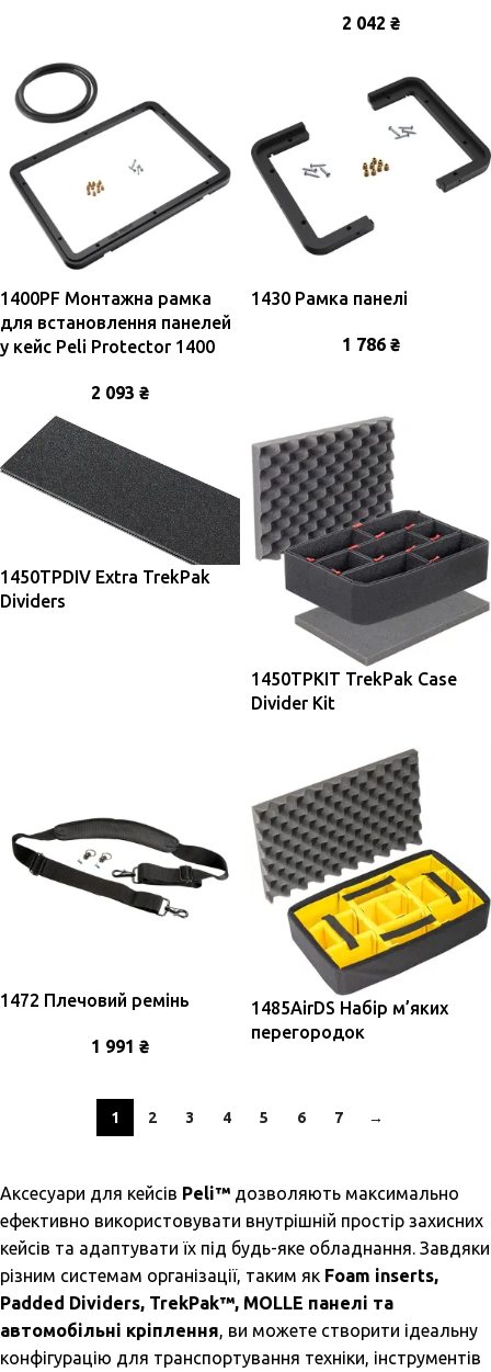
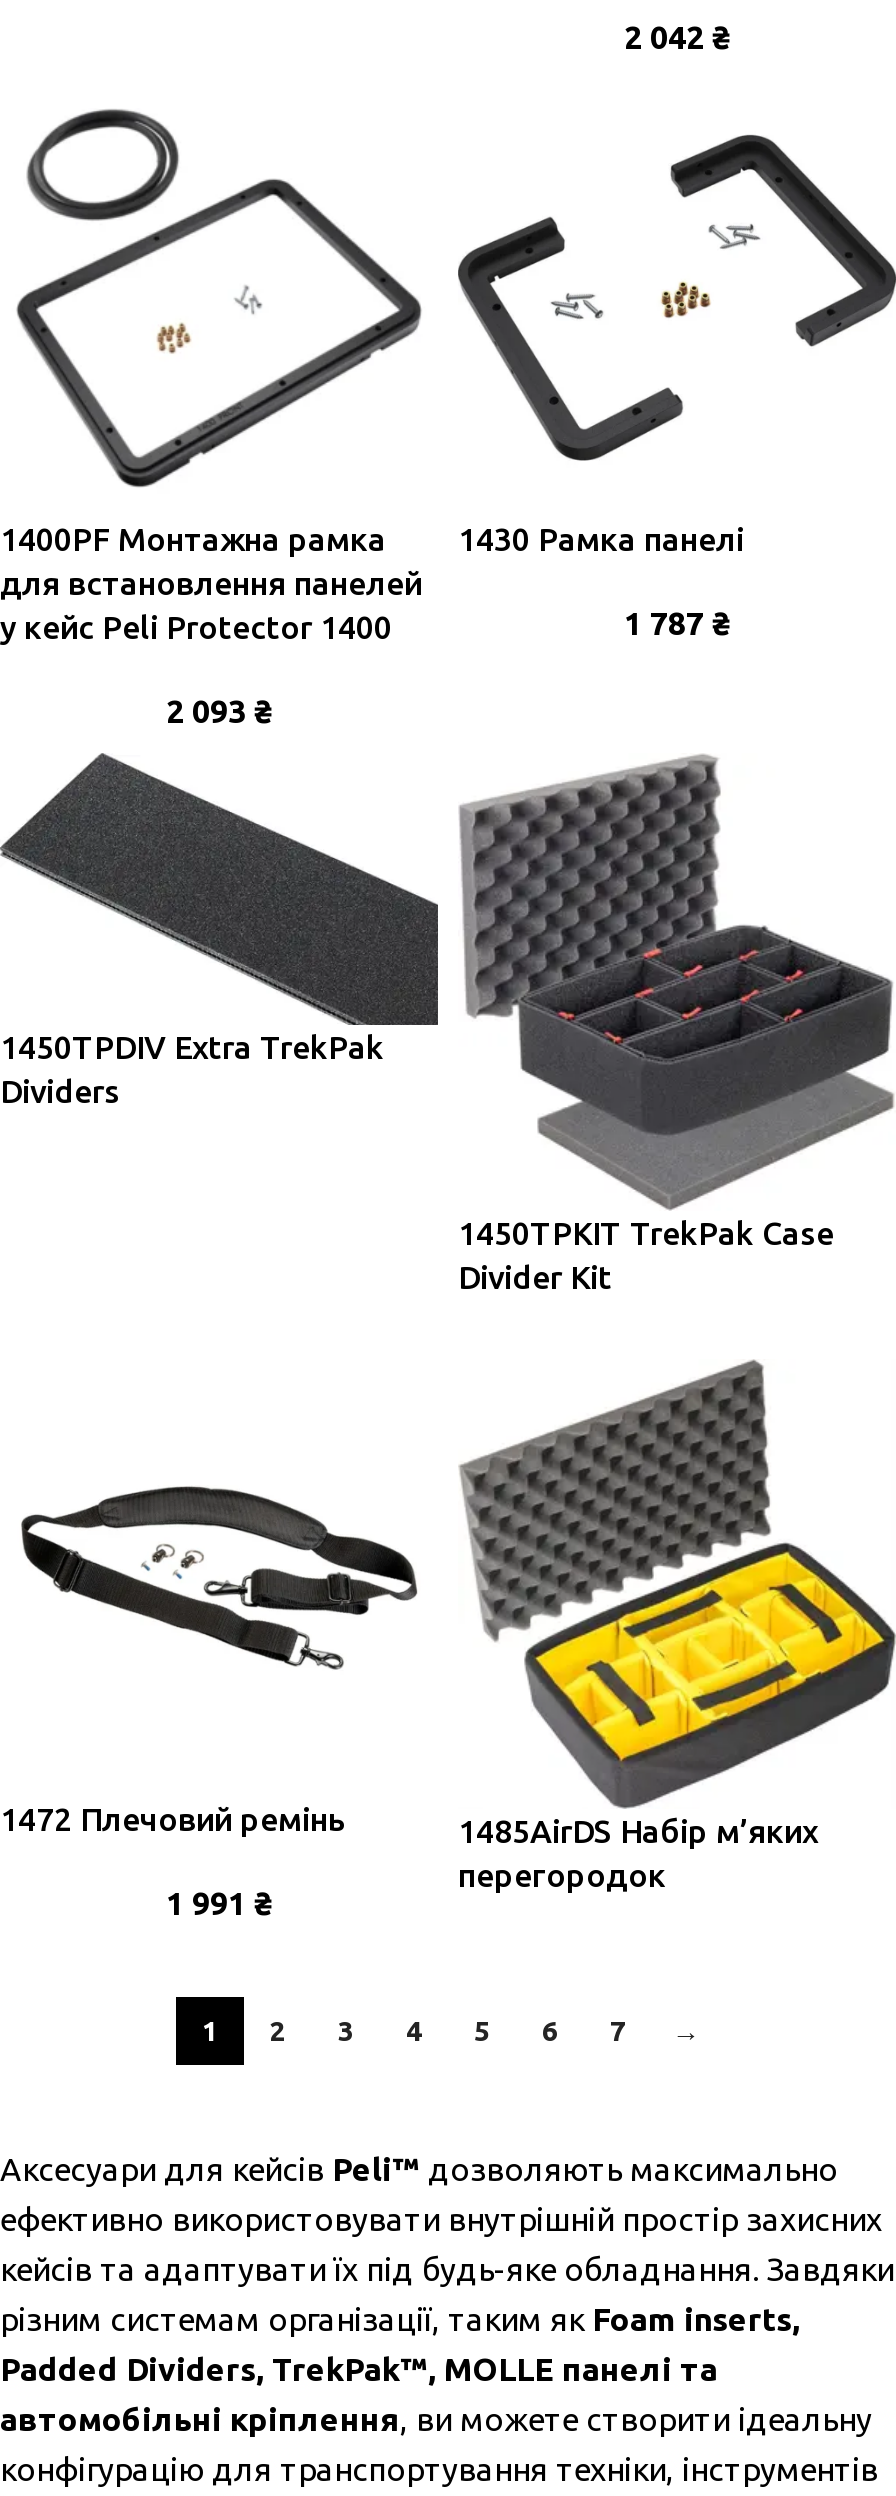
- 1 786 ₴
+ 1 787 ₴
